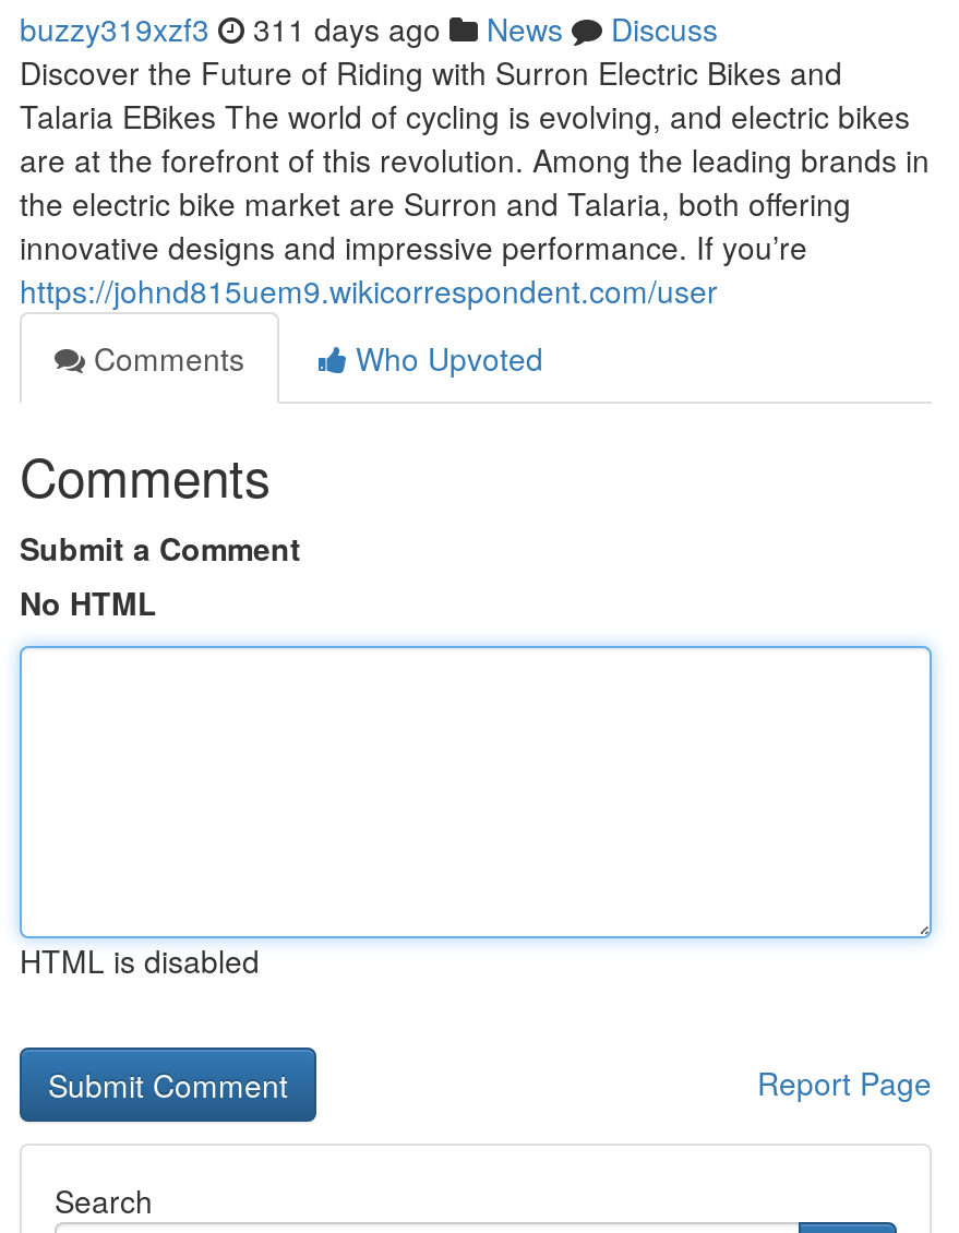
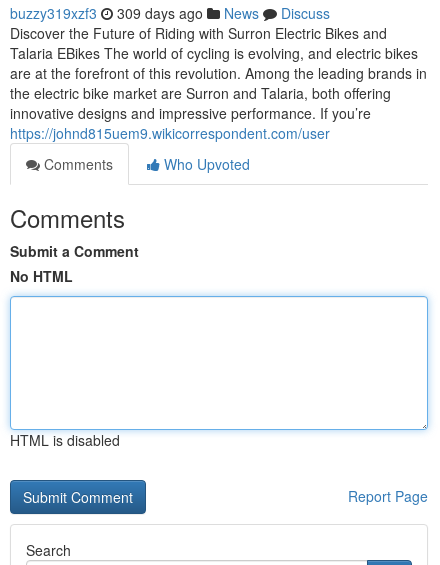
- buzzy319xzf3 311 days ago News Discuss
+ buzzy319xzf3 309 days ago News Discuss
